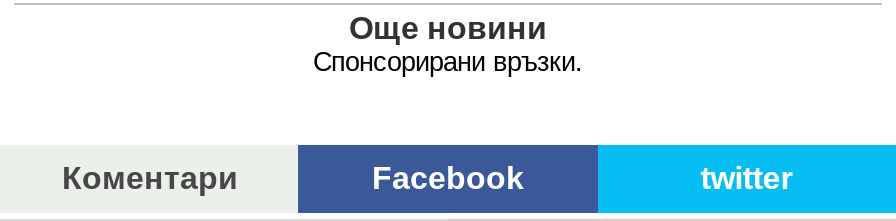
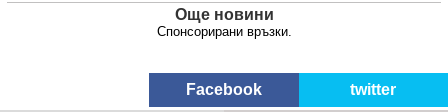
- Коментари
